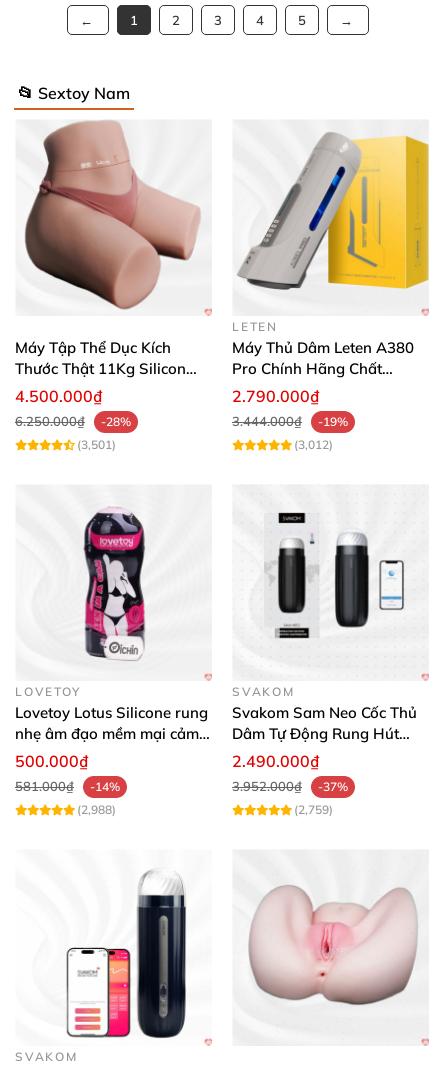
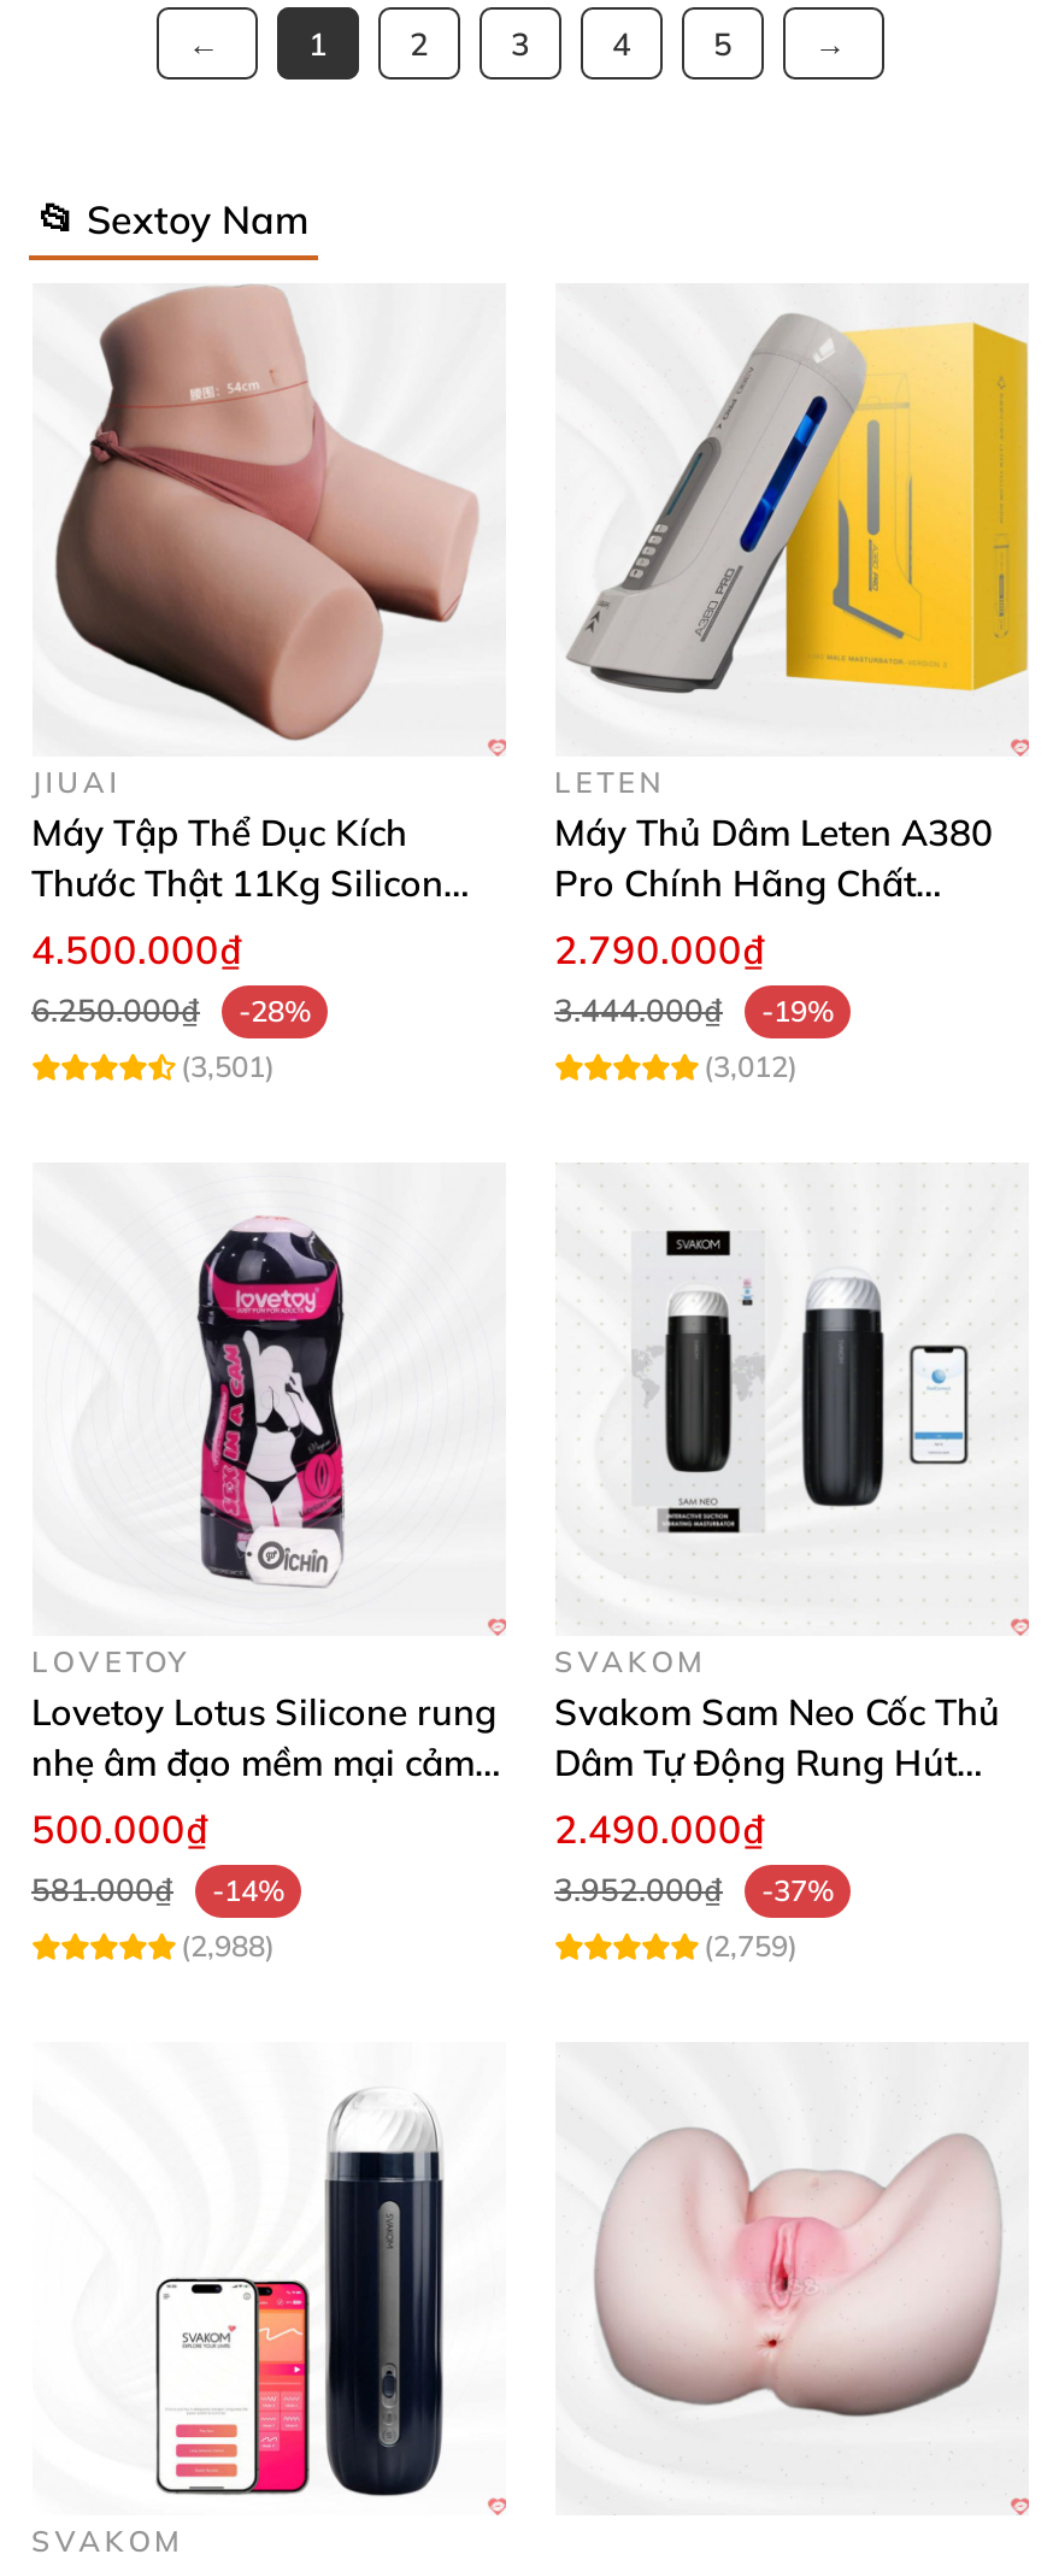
+ JIUAI
